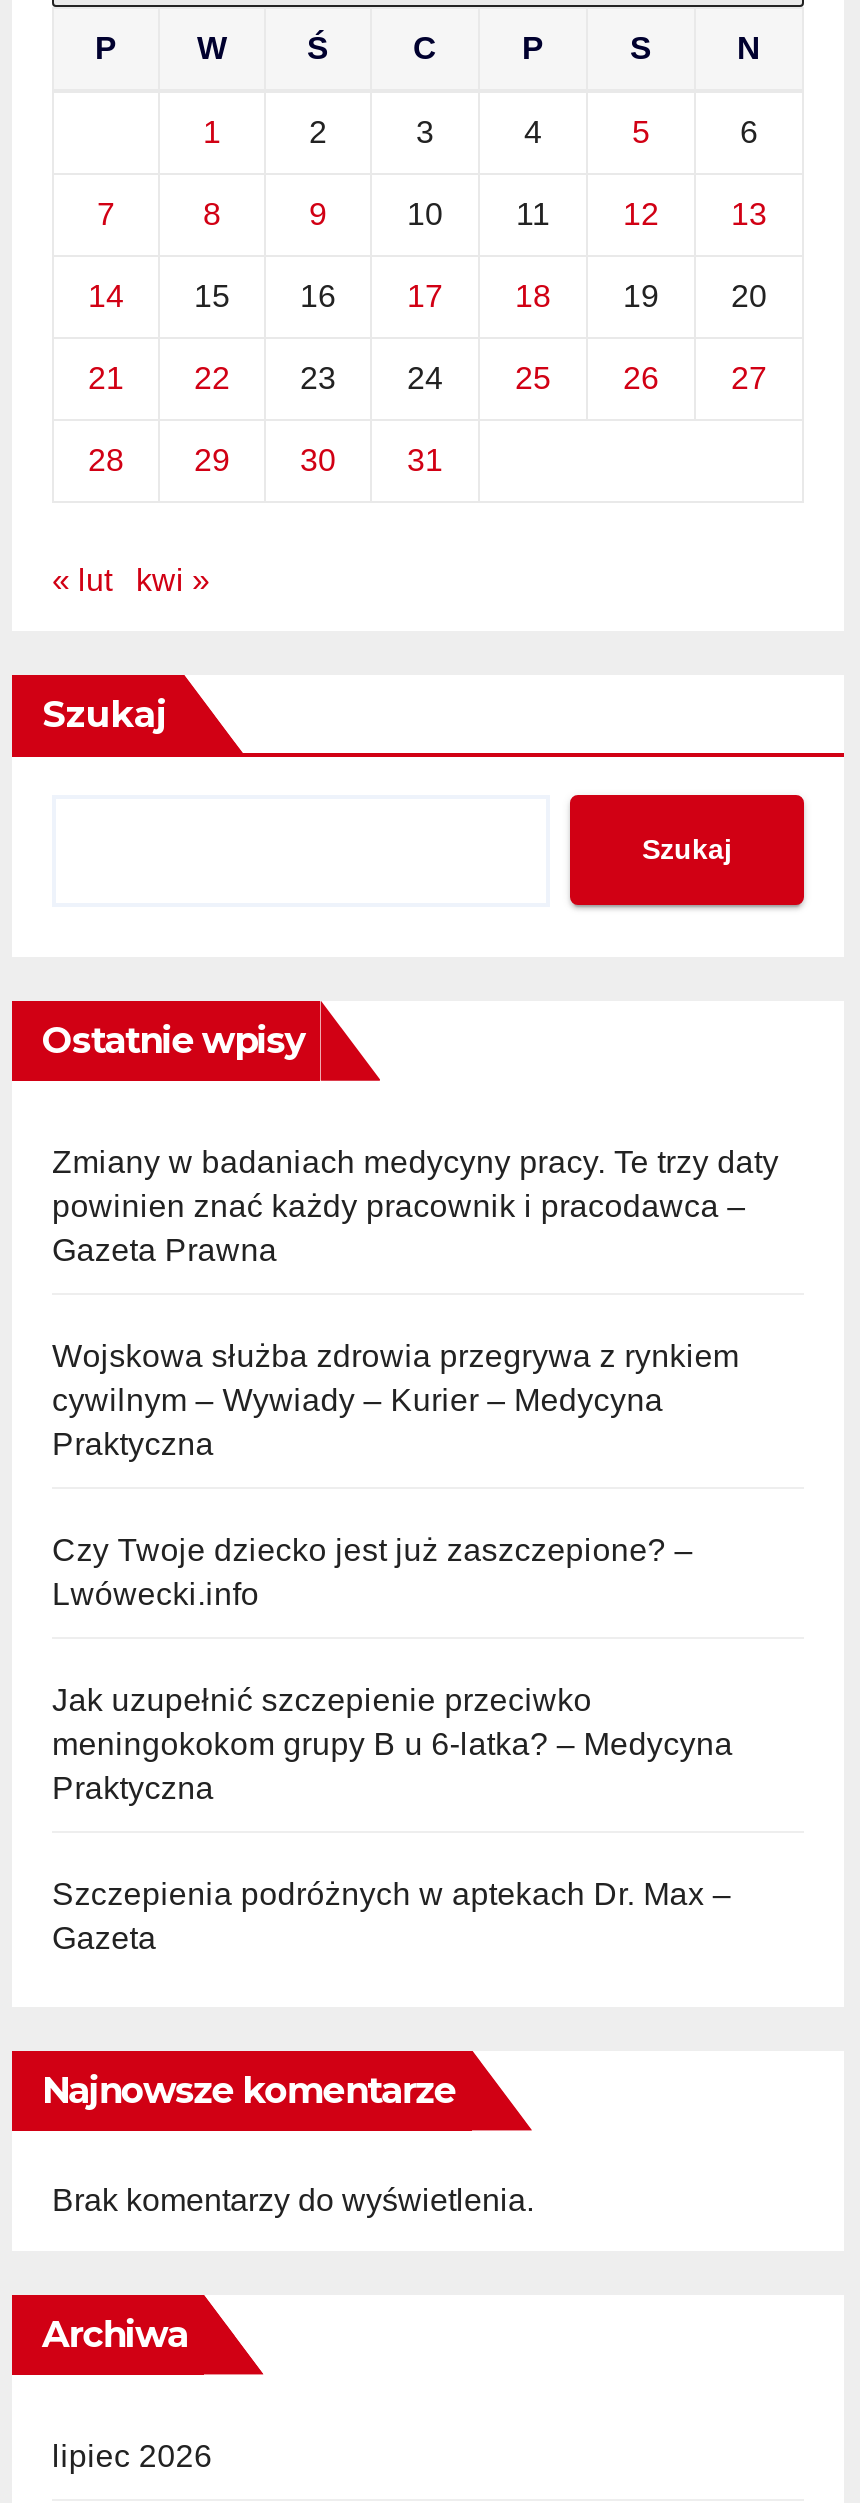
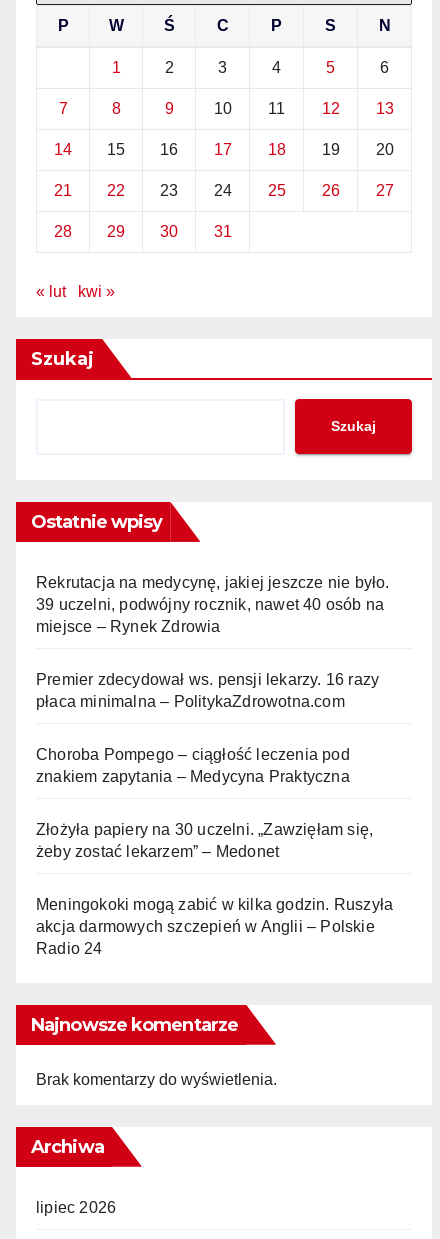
- Zmiany w badaniach medycyny pracy. Te trzy daty
- powinien znać każdy pracownik i pracodawca –
- Gazeta Prawna
+ Rekrutacja na medycynę, jakiej jeszcze nie było.
+ 39 uczelni, podwójny rocznik, nawet 40 osób na
+ miejsce – Rynek Zdrowia

- Wojskowa służba zdrowia przegrywa z rynkiem
- cywilnym – Wywiady – Kurier – Medycyna
- Praktyczna
+ Premier zdecydował ws. pensji lekarzy. 16 razy
+ płaca minimalna – PolitykaZdrowotna.com

- Czy Twoje dziecko jest już zaszczepione? –
- Lwówecki.info
+ Choroba Pompego – ciągłość leczenia pod
+ znakiem zapytania – Medycyna Praktyczna

- Jak uzupełnić szczepienie przeciwko
- meningokokom grupy B u 6-latka? – Medycyna
- Praktyczna
+ Złożyła papiery na 30 uczelni. „Zawzięłam się,
+ żeby zostać lekarzem” – Medonet

- Szczepienia podróżnych w aptekach Dr. Max –
- Gazeta
+ Meningokoki mogą zabić w kilka godzin. Ruszyła
+ akcja darmowych szczepień w Anglii – Polskie
+ Radio 24
